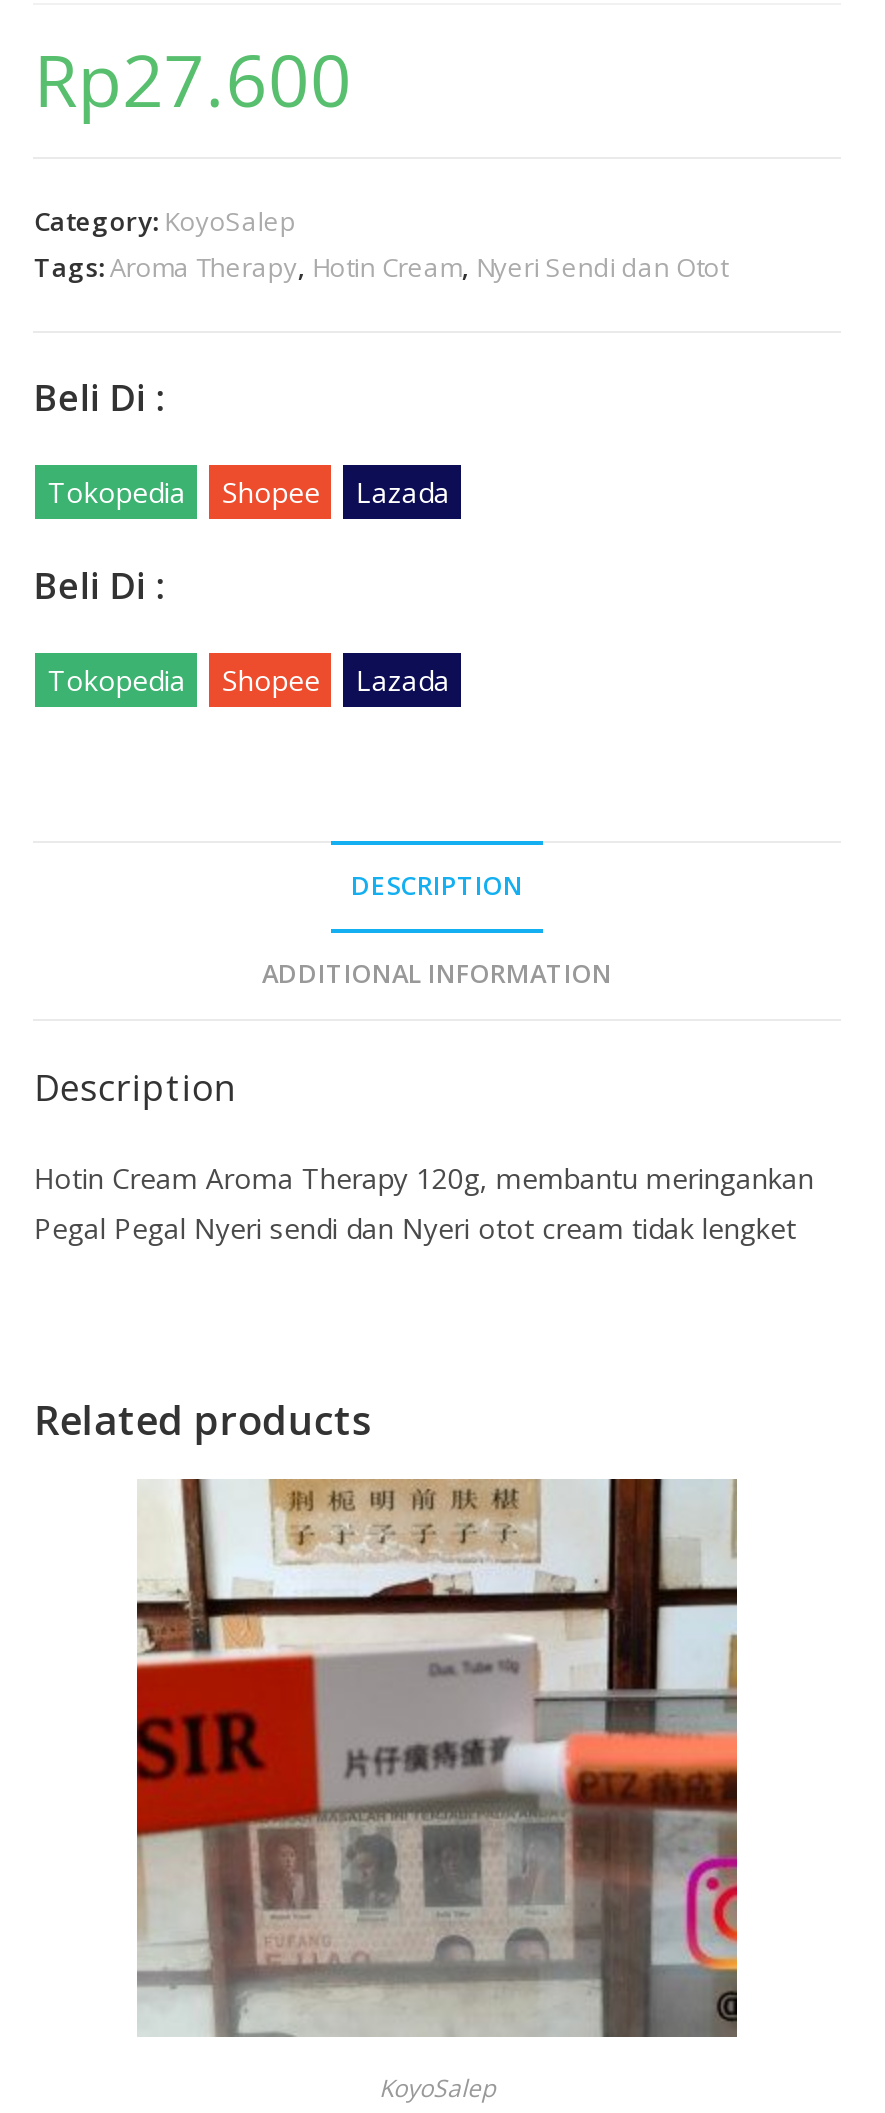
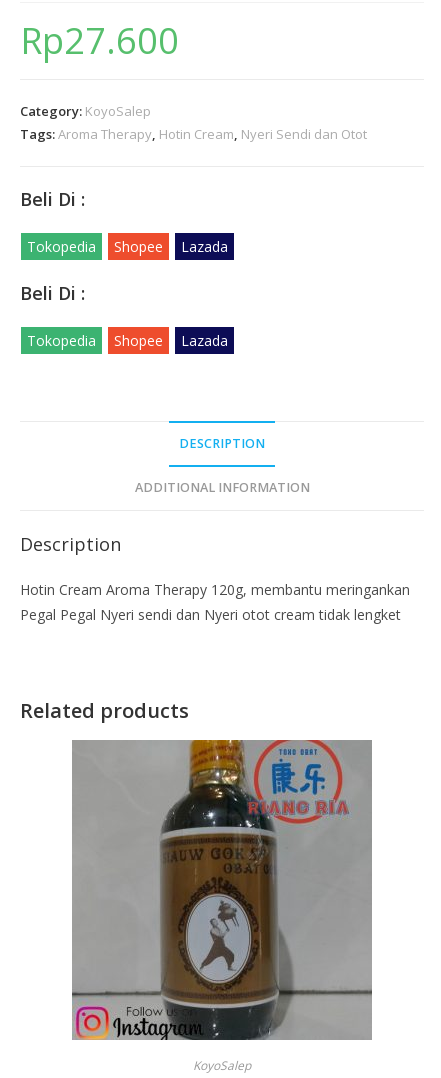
- [image]
+ [image]
